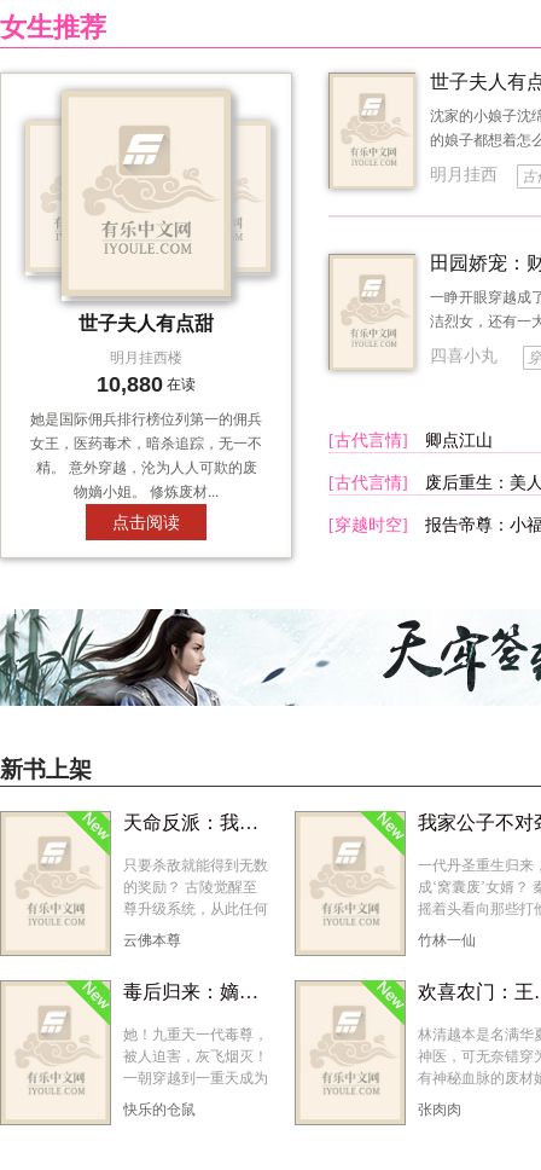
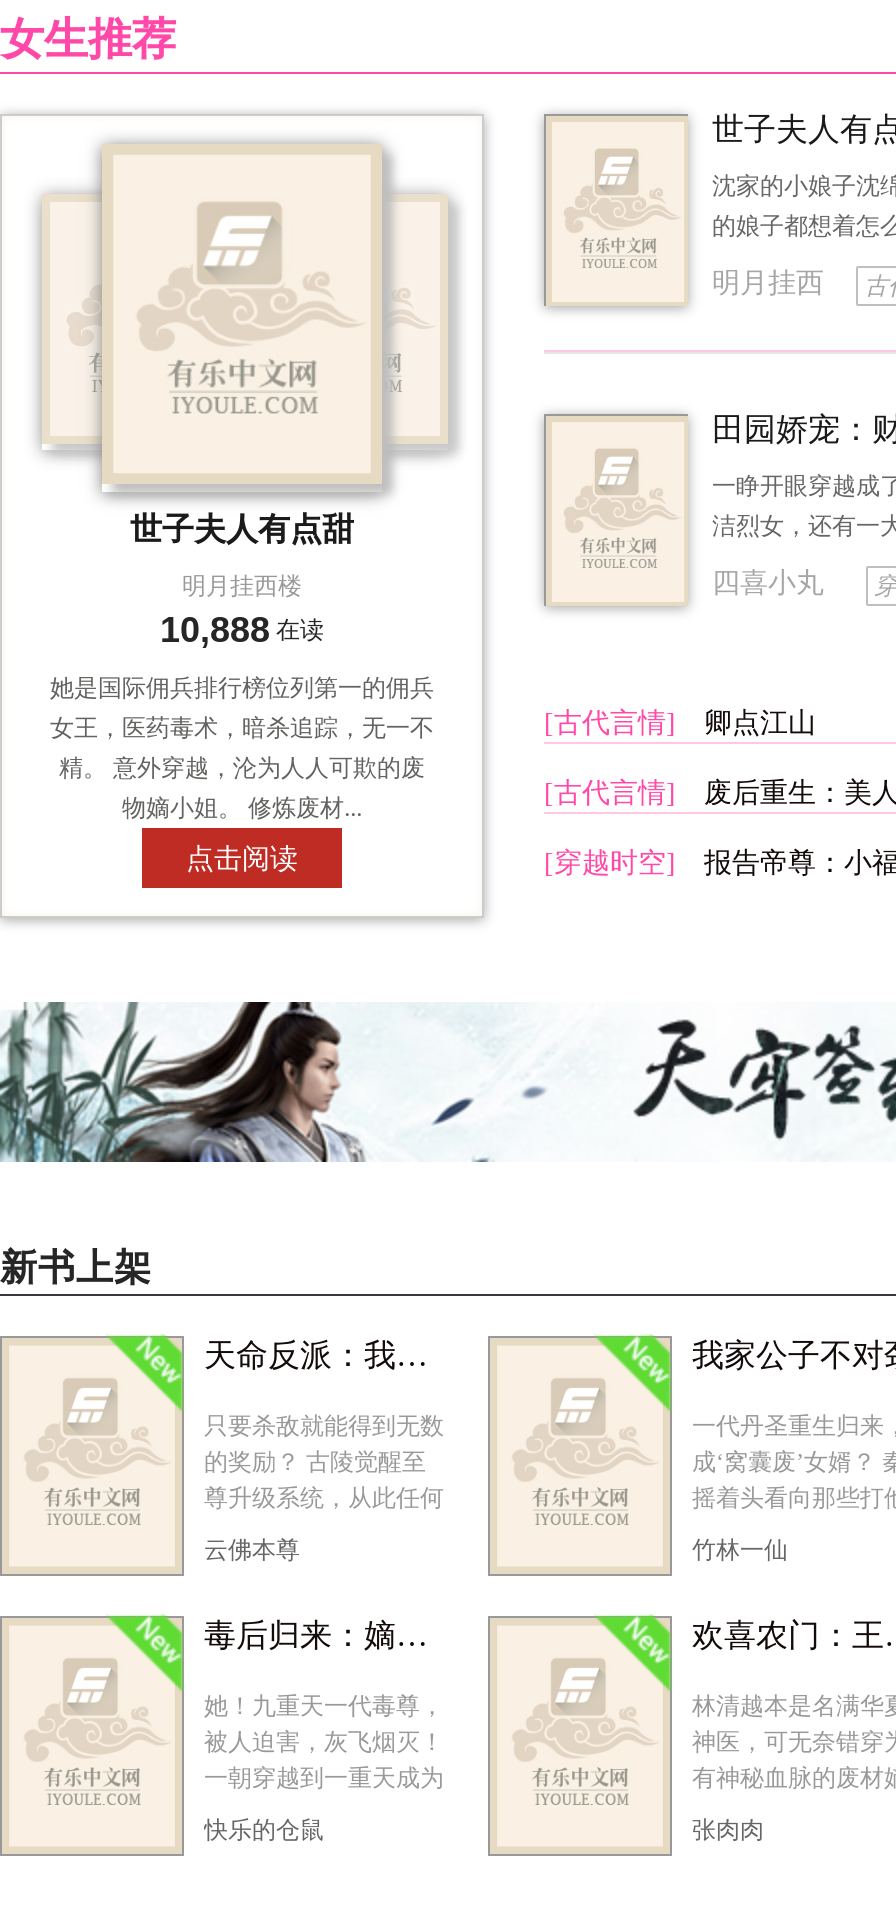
- 10,880 在读
+ 10,888 在读
